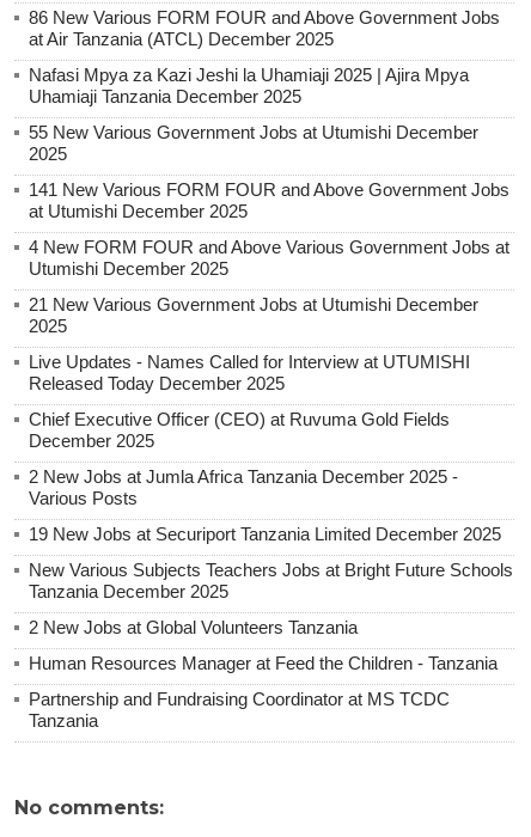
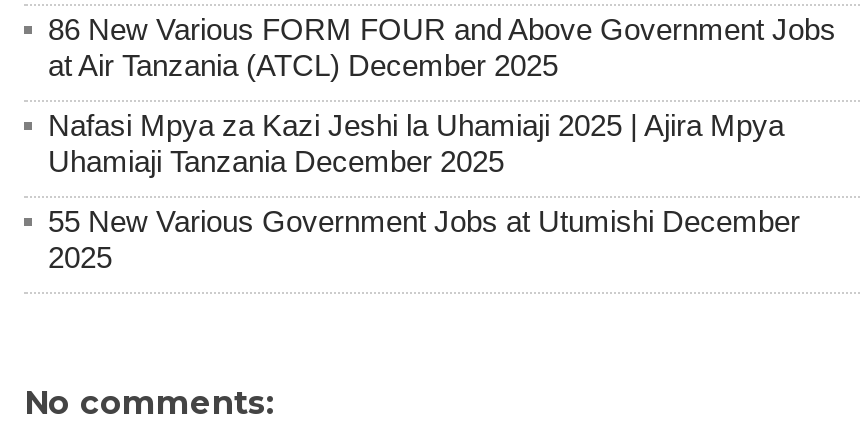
- 141 New Various FORM FOUR and Above Government Jobs
- at Utumishi December 2025
- 4 New FORM FOUR and Above Various Government Jobs at
- Utumishi December 2025
- 21 New Various Government Jobs at Utumishi December
- 2025
- Live Updates - Names Called for Interview at UTUMISHI
- Released Today December 2025
- Chief Executive Officer (CEO) at Ruvuma Gold Fields
- December 2025
- 2 New Jobs at Jumla Africa Tanzania December 2025 -
- Various Posts
- 19 New Jobs at Securiport Tanzania Limited December 2025
- New Various Subjects Teachers Jobs at Bright Future Schools
- Tanzania December 2025
- 2 New Jobs at Global Volunteers Tanzania
- Human Resources Manager at Feed the Children - Tanzania
- Partnership and Fundraising Coordinator at MS TCDC
- Tanzania
